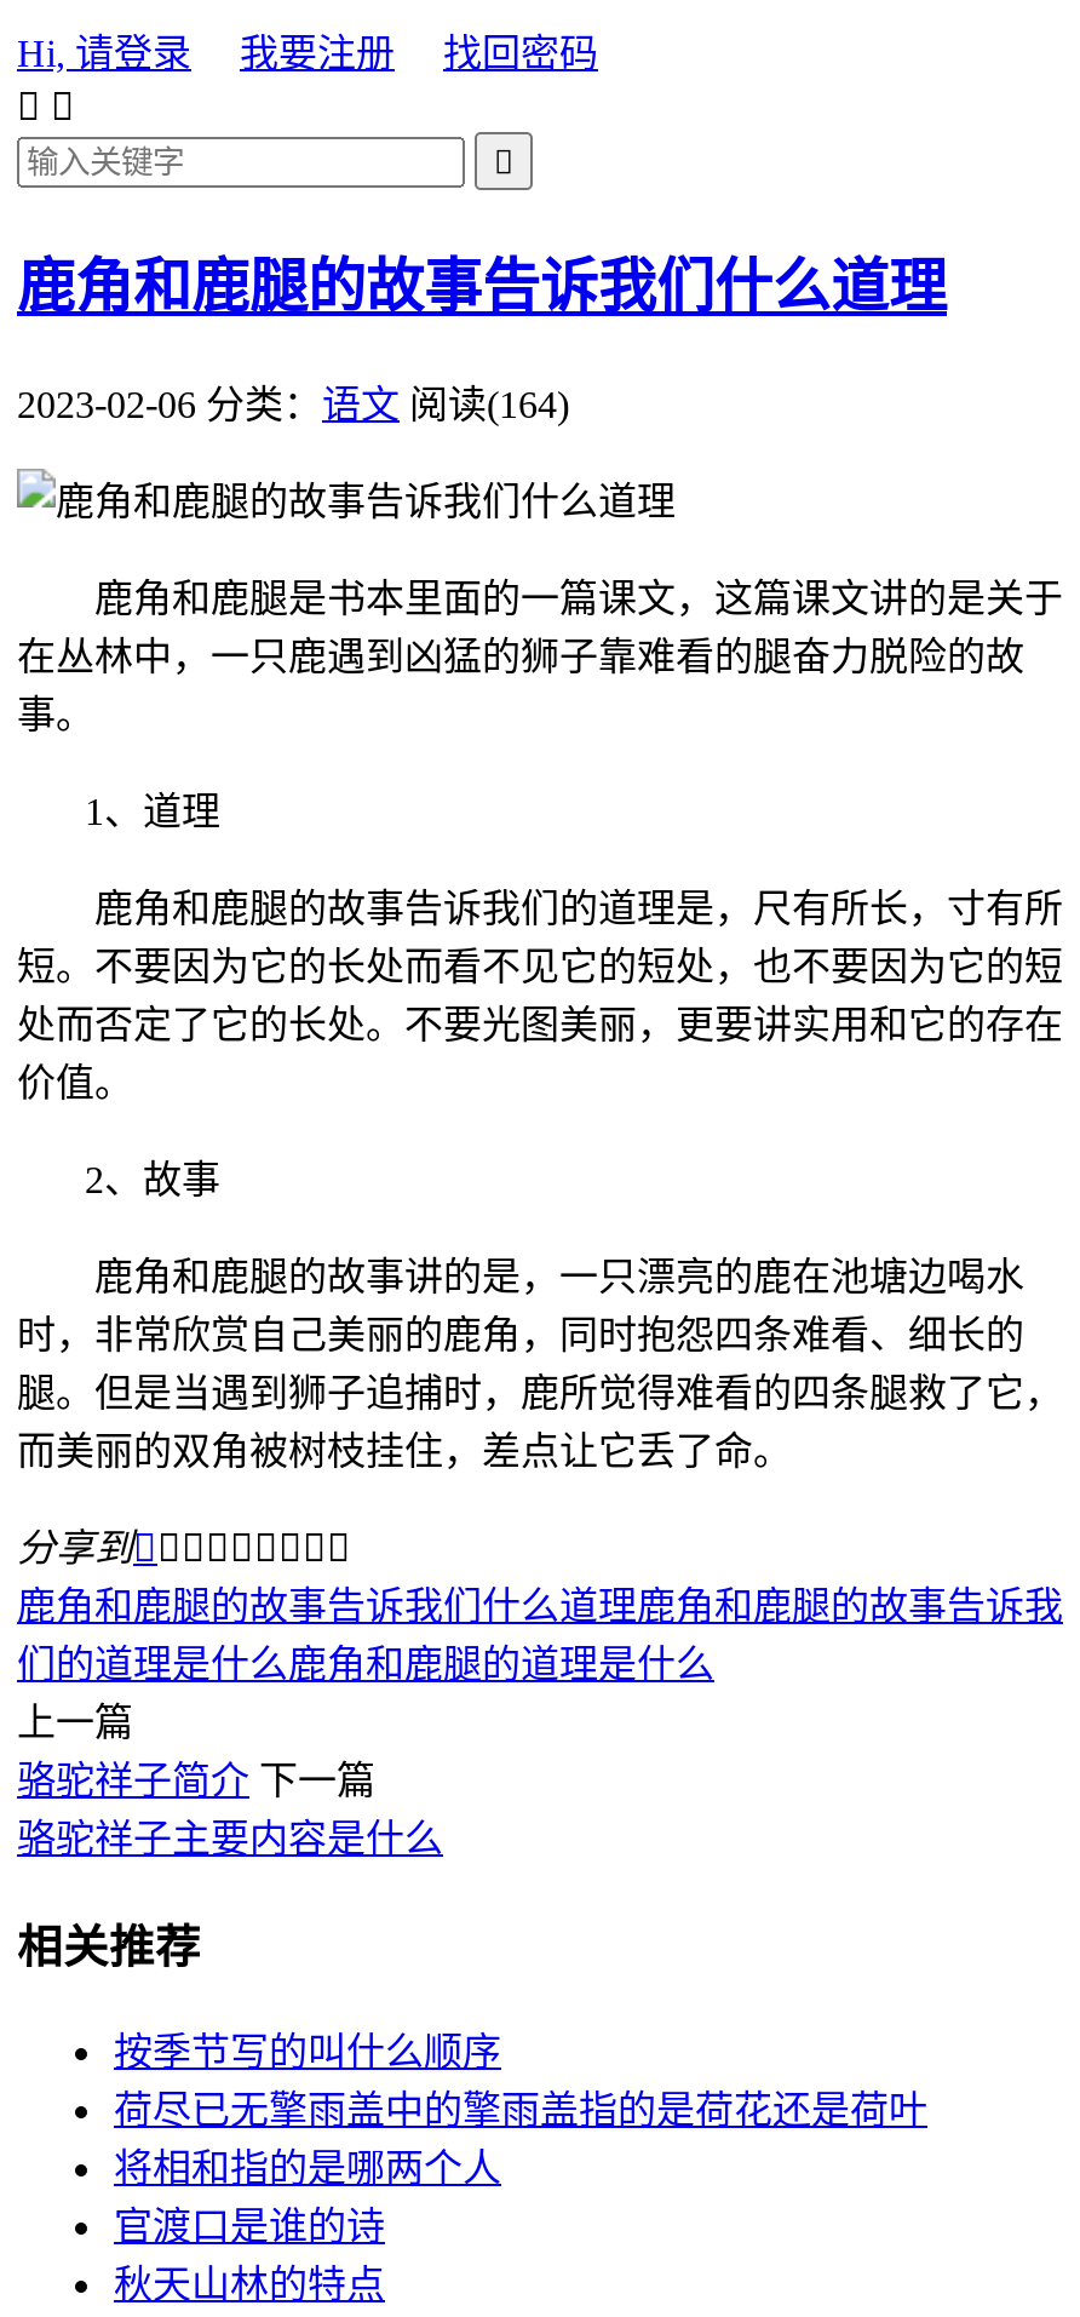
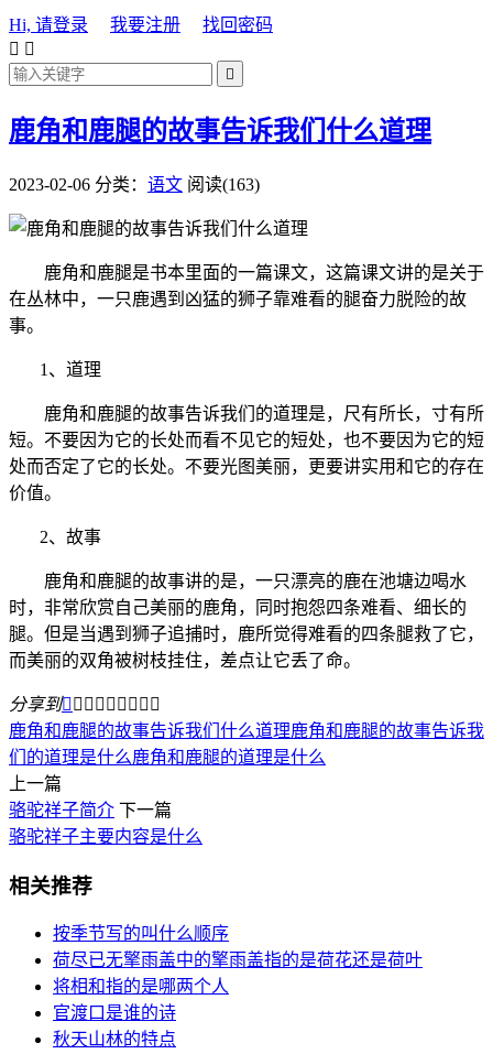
- 2023-02-06 分类：语文 阅读(164)
+ 2023-02-06 分类：语文 阅读(163)
